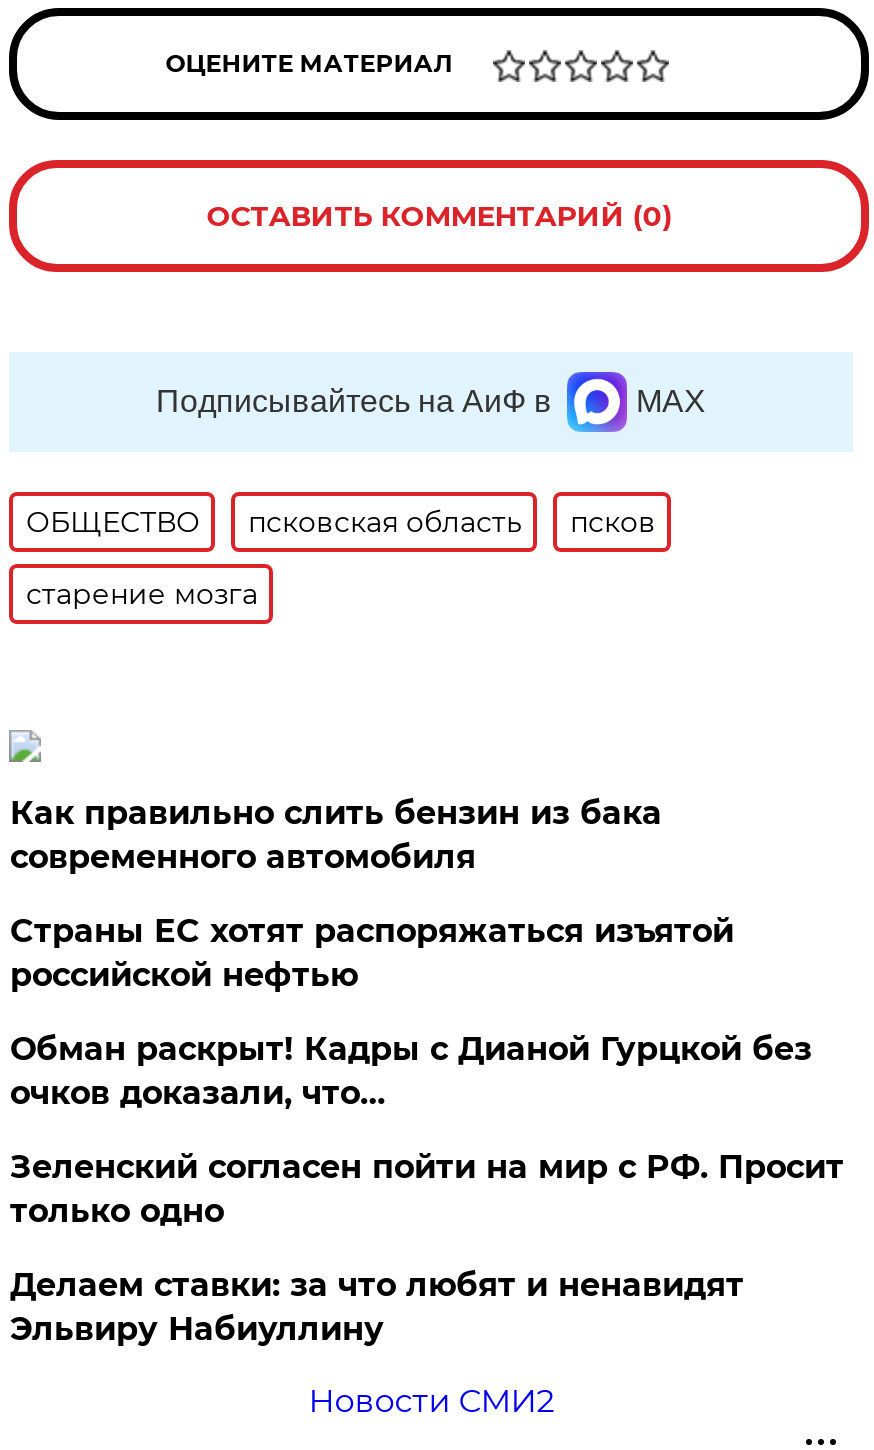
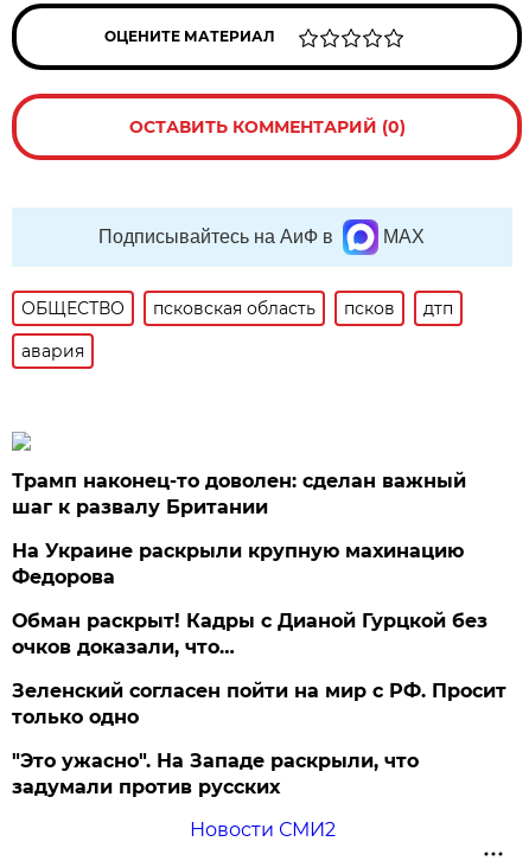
- старение мозга
+ дтп
+ авария

- Как правильно слить бензин из бака
- современного автомобиля
- Страны ЕС хотят распоряжаться изъятой
- российской нефтью
+ Трамп наконец-то доволен: сделан важный
+ шаг к развалу Британии
+ На Украине раскрыли крупную махинацию
+ Федорова

- Делаем ставки: за что любят и ненавидят
- Эльвиру Набиуллину
+ "Это ужасно". На Западе раскрыли, что
+ задумали против русских
